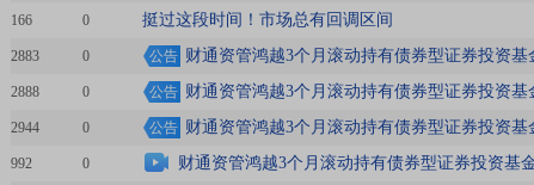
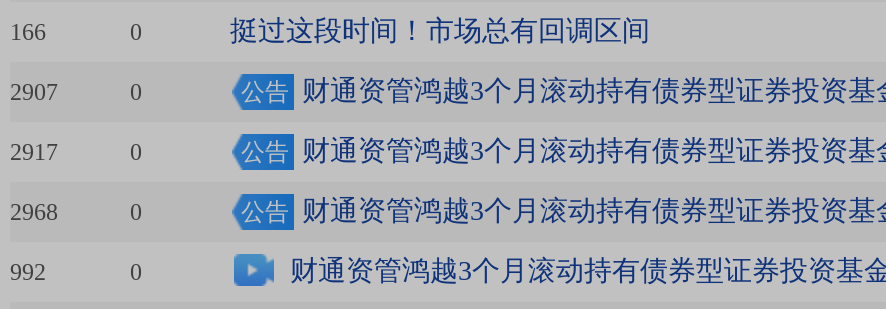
- 2883
+ 2907

- 2888
+ 2917

- 2944
+ 2968
